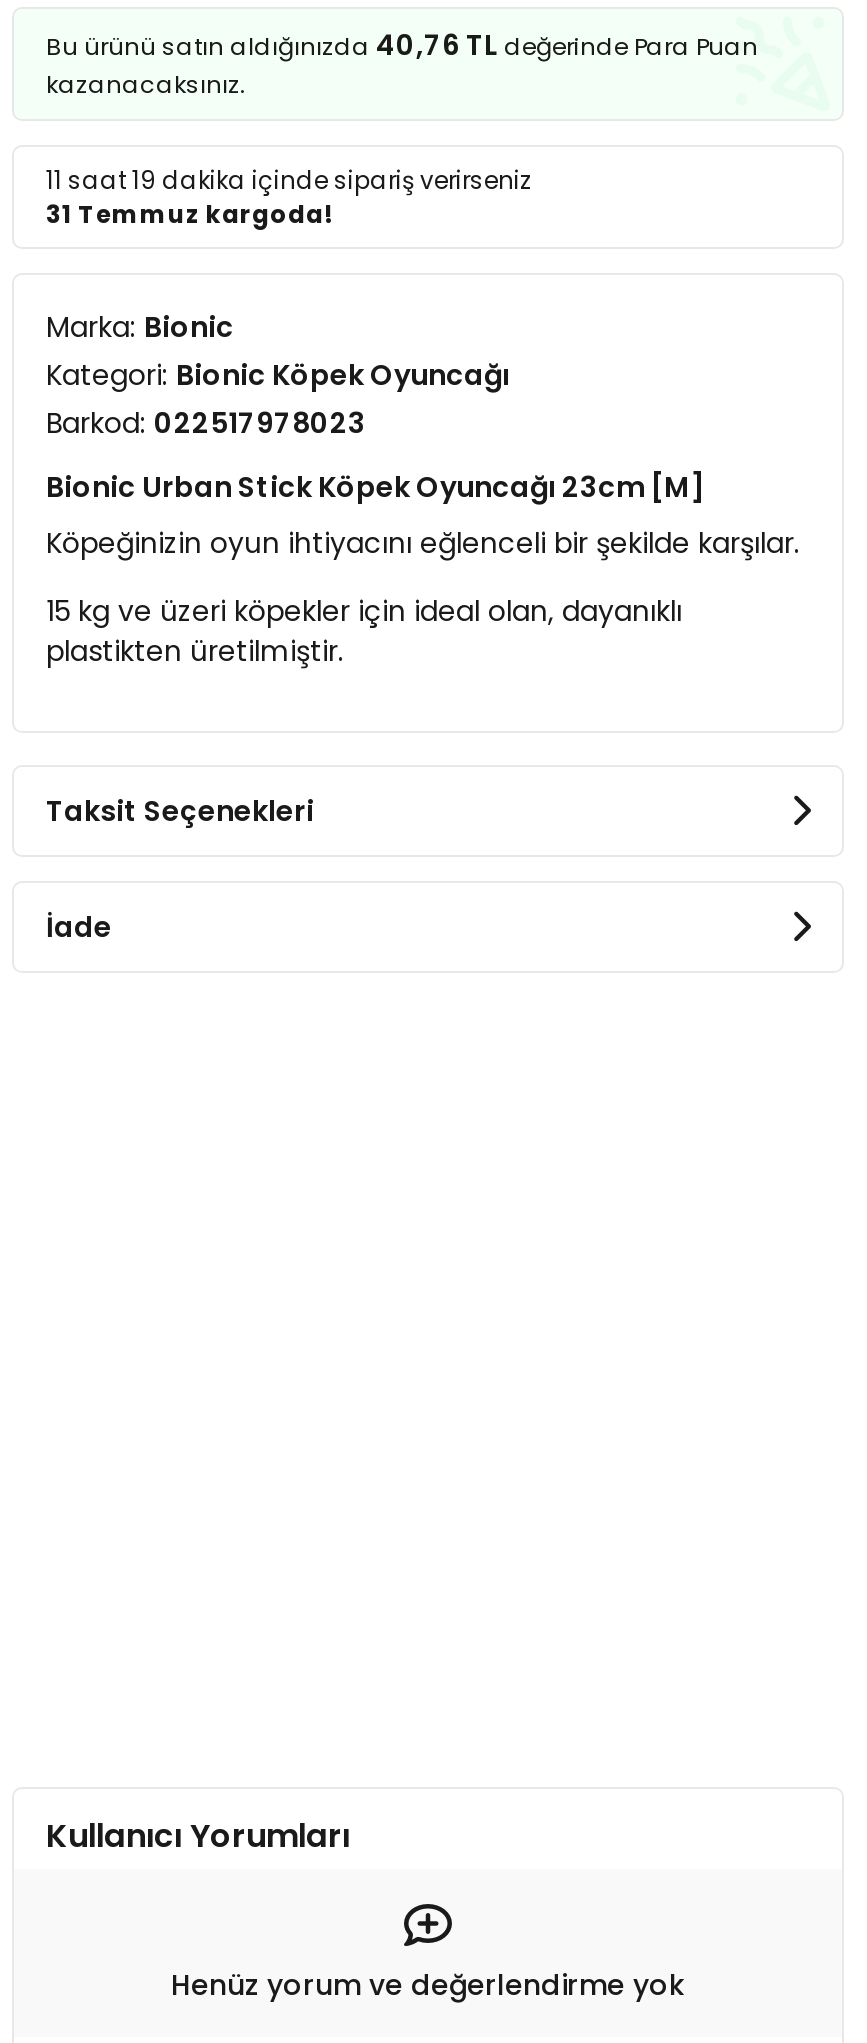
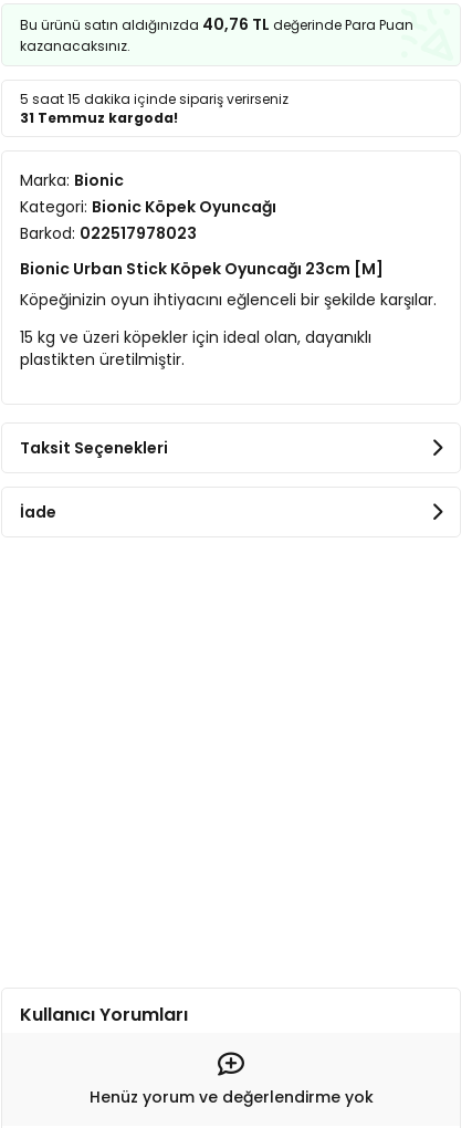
- 11 saat 19 dakika içinde sipariş verirseniz
+ 5 saat 15 dakika içinde sipariş verirseniz
